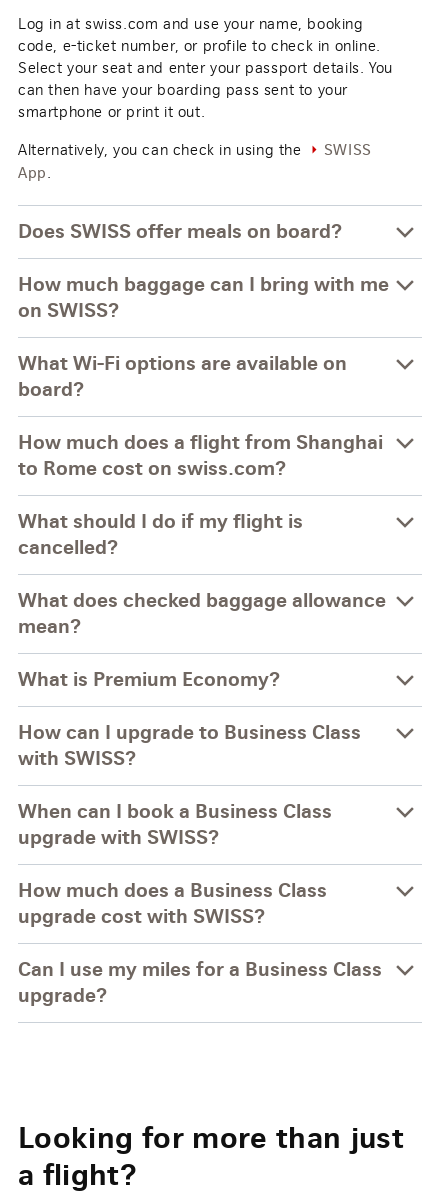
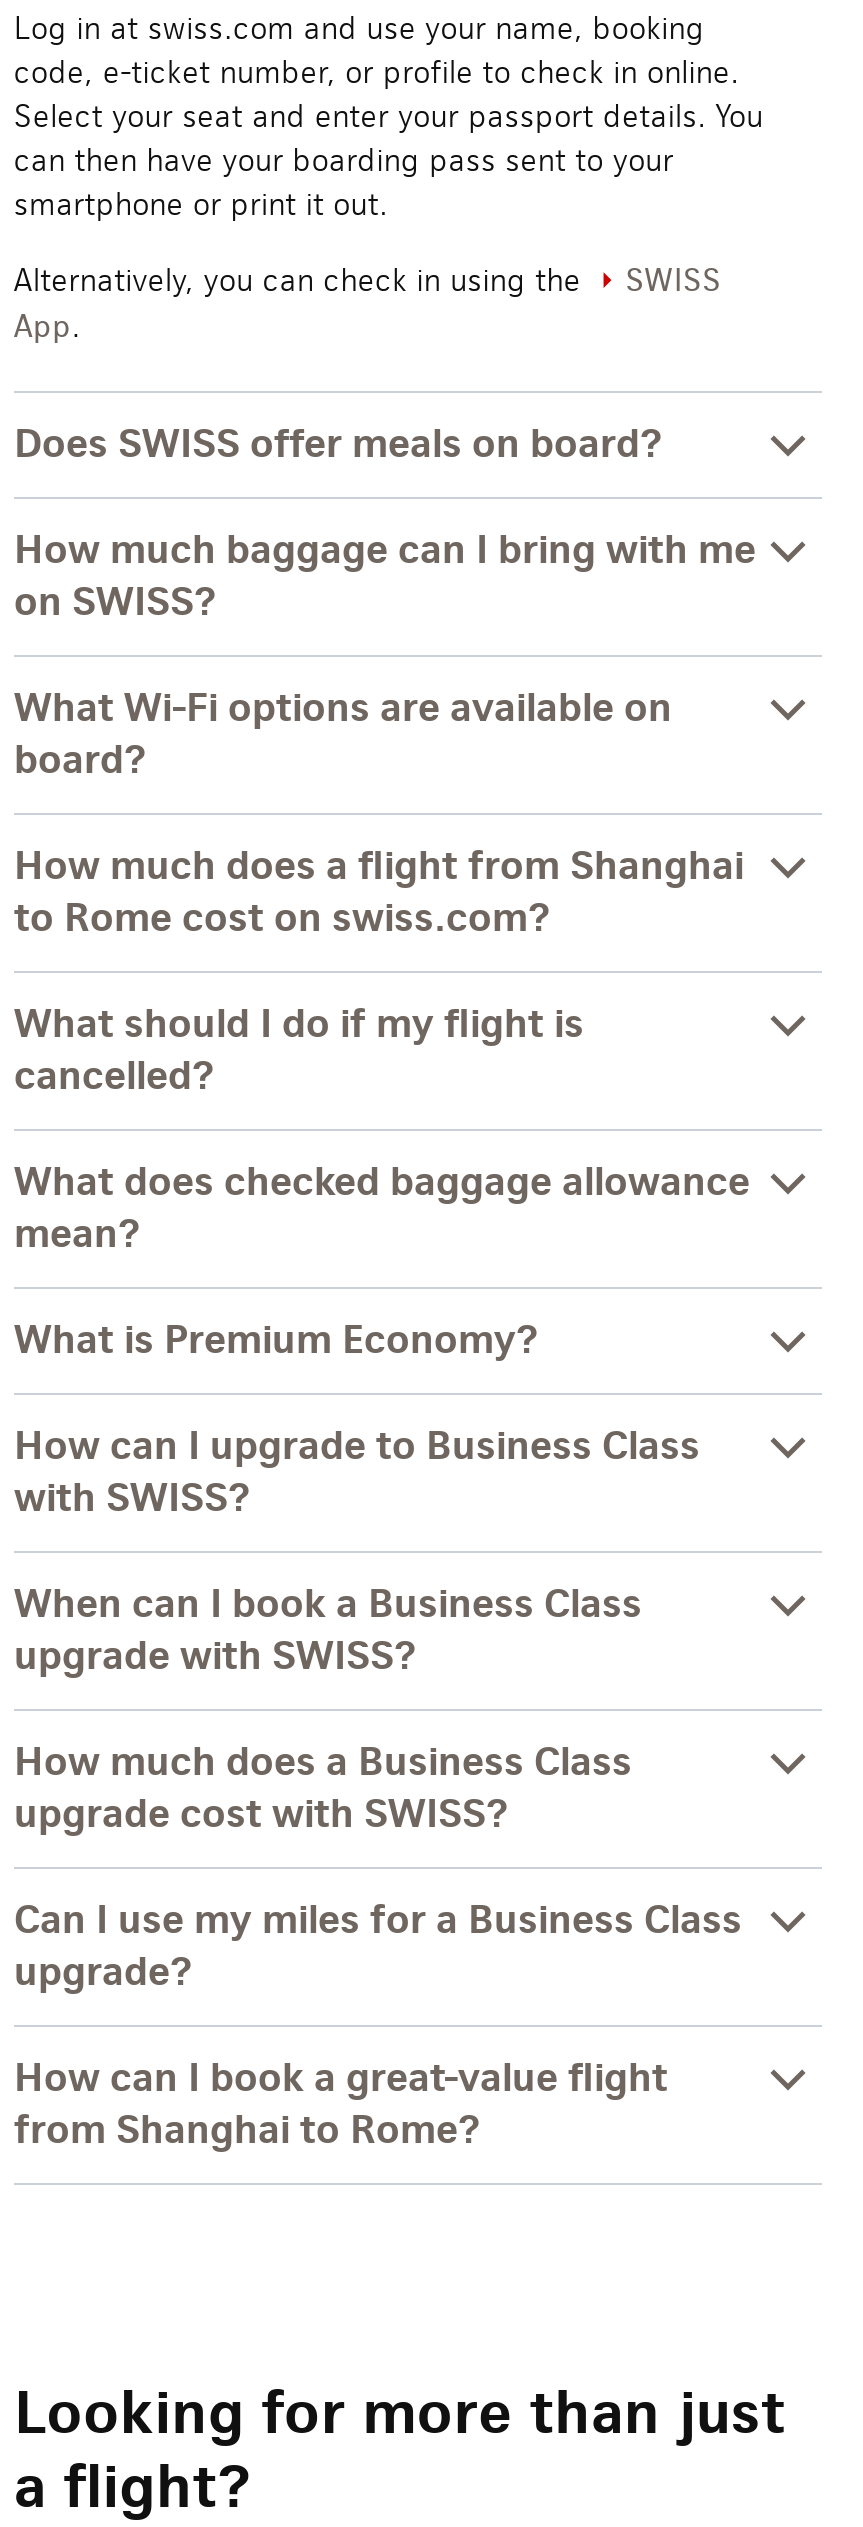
+ How can I book a great-value flight
+ from Shanghai to Rome?
